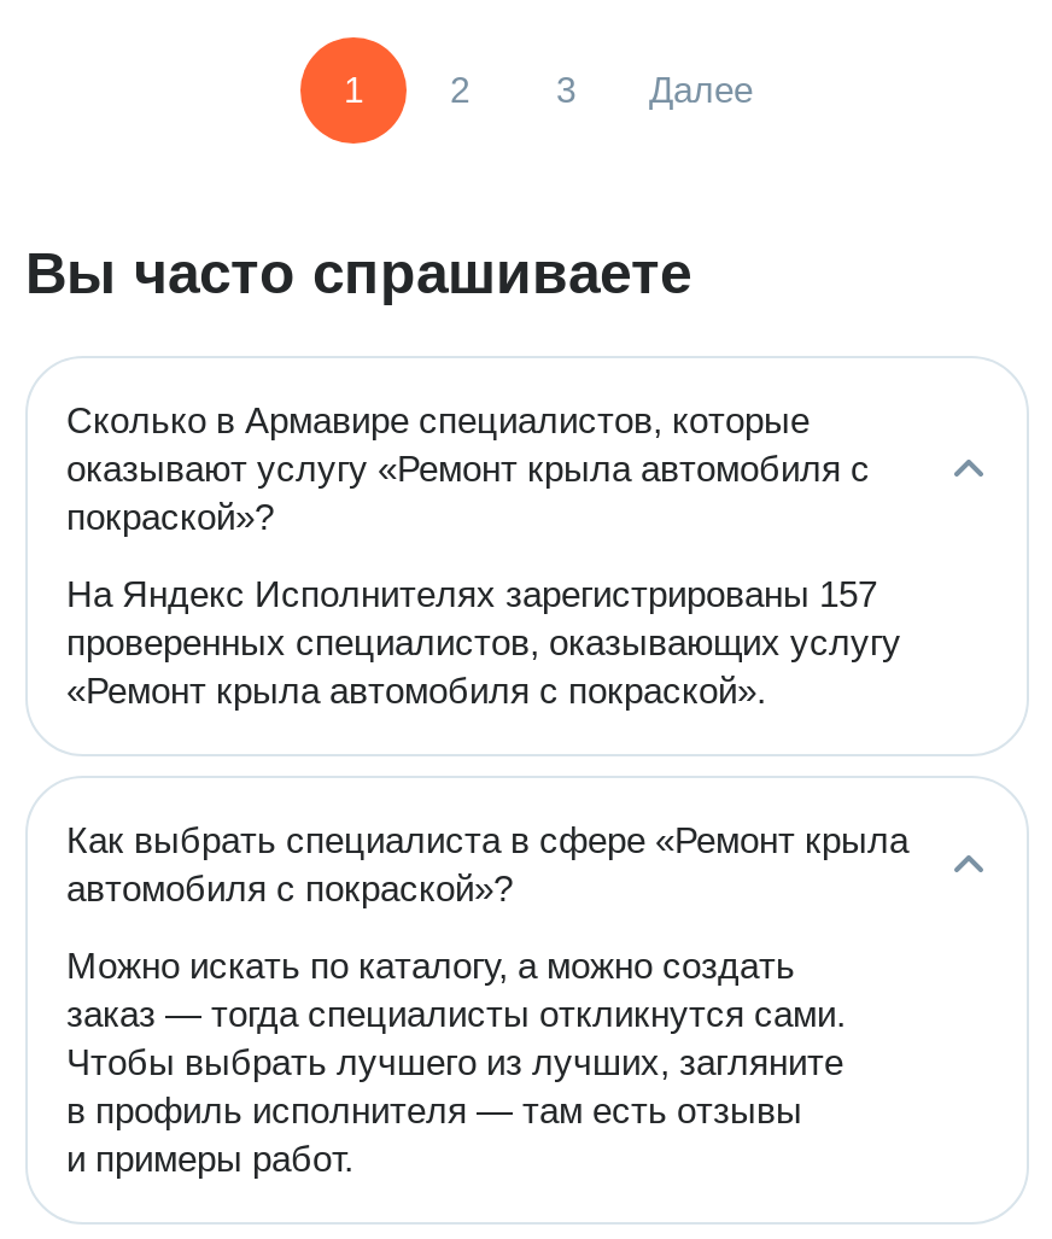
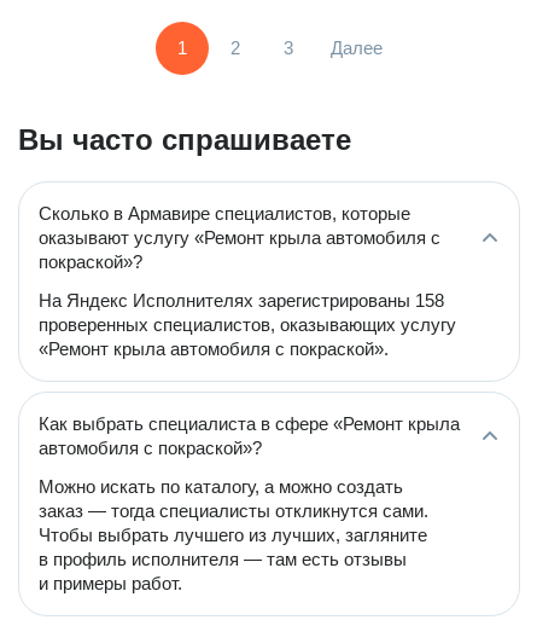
- На Яндекс Исполнителях зарегистрированы 157
+ На Яндекс Исполнителях зарегистрированы 158
